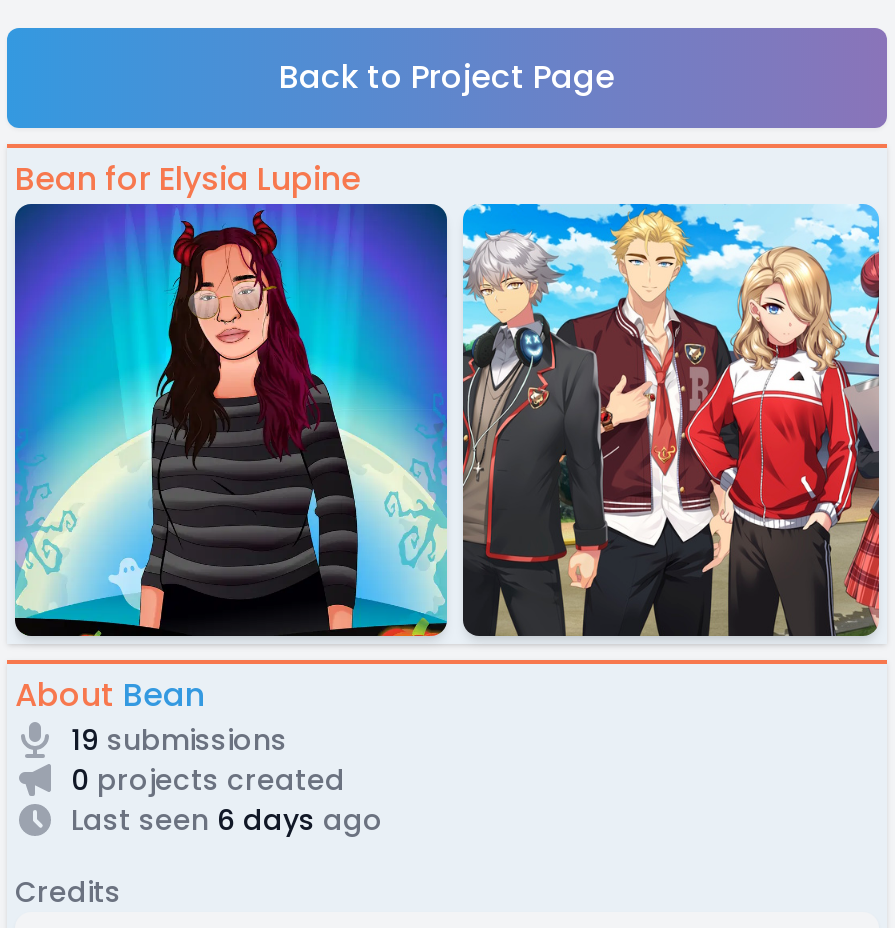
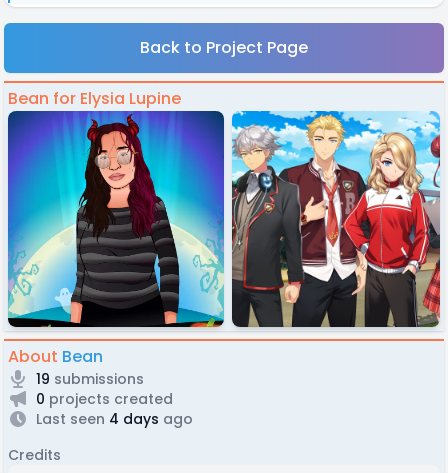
- Last seen 6 days ago
+ Last seen 4 days ago
